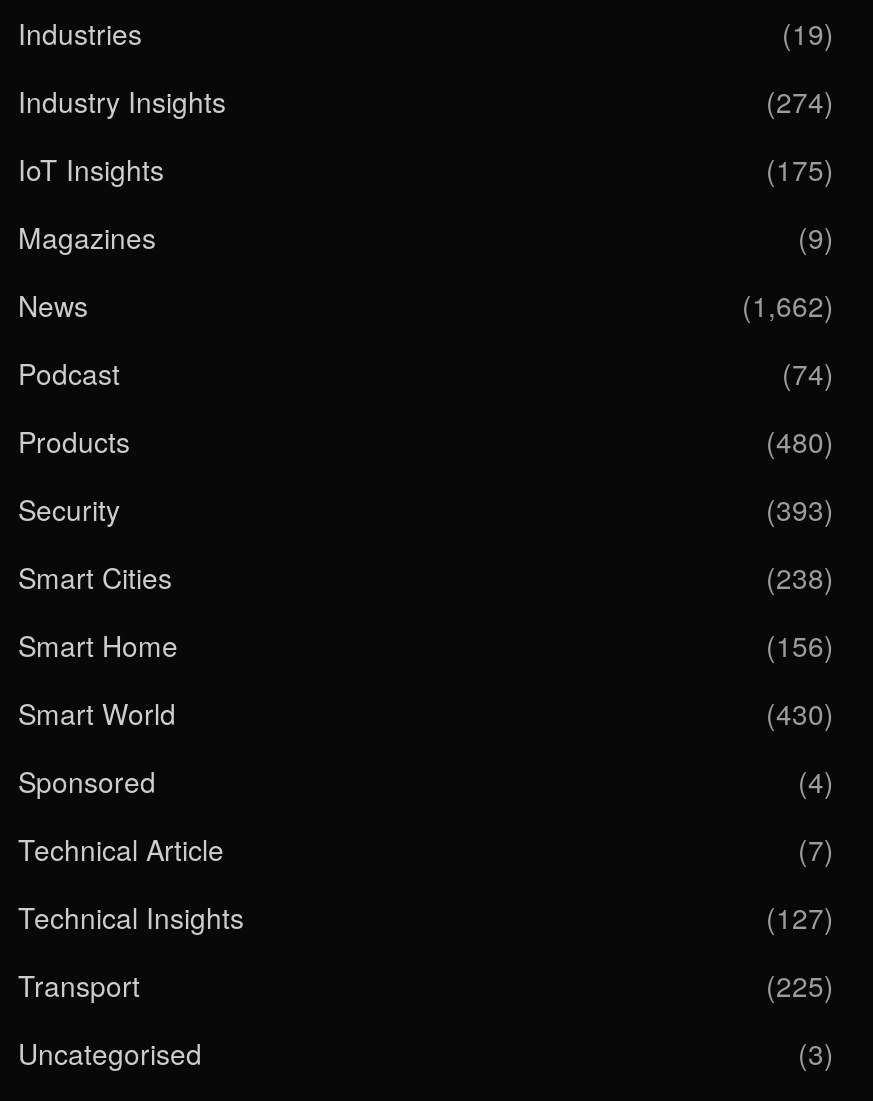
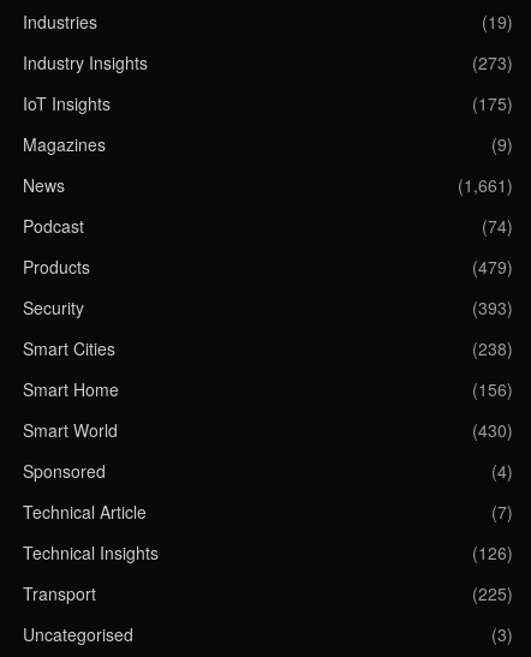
- (274)
+ (273)

- (1,662)
+ (1,661)

- (480)
+ (479)

- (127)
+ (126)
